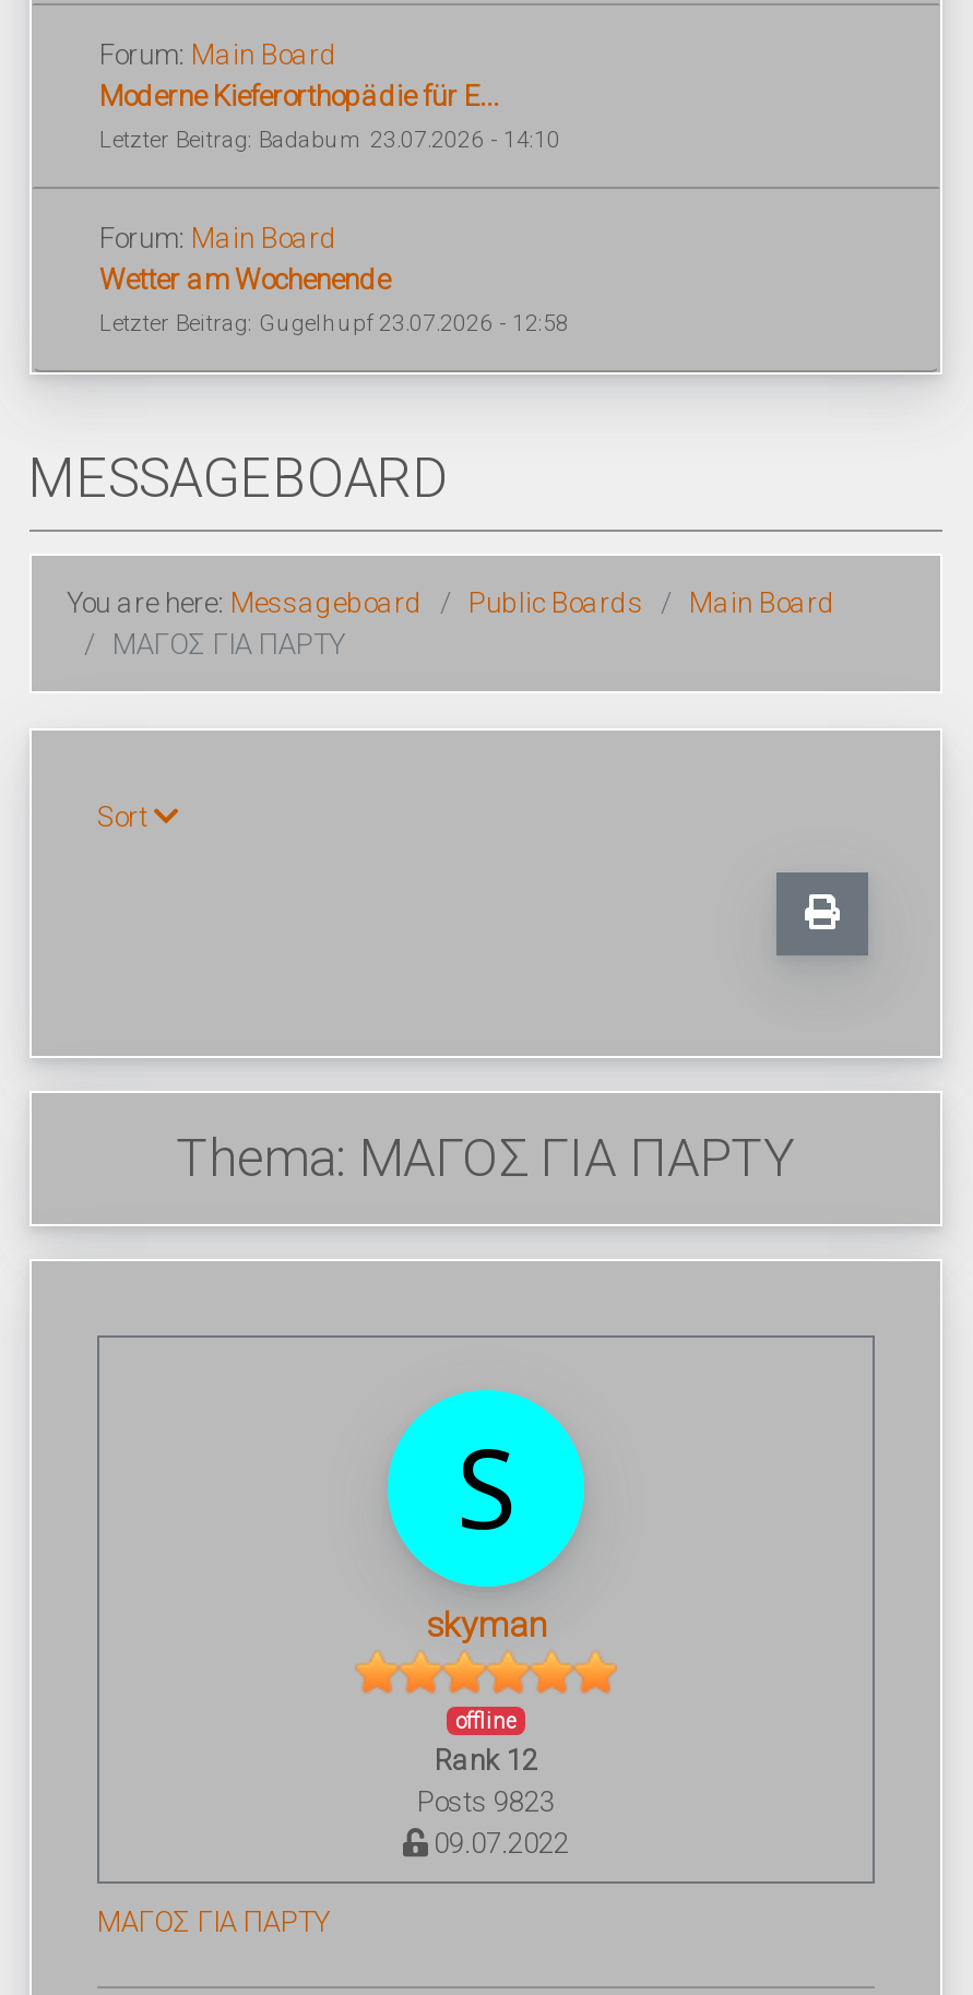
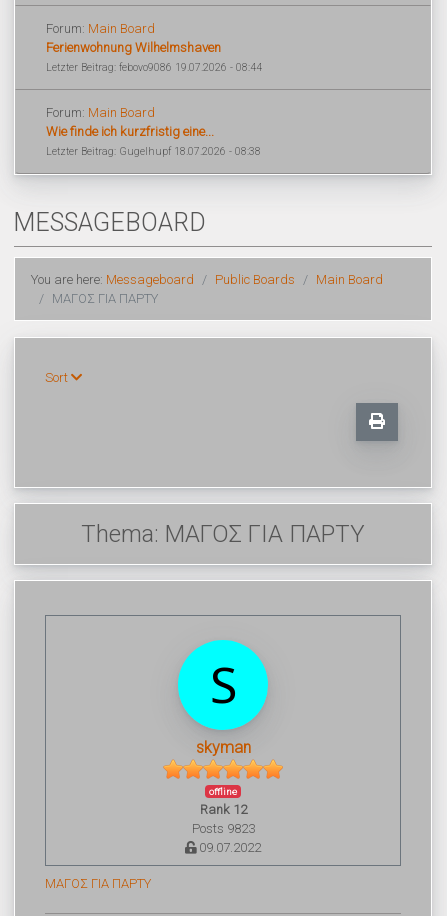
- Moderne Kieferorthopädie für E...
- Letzter Beitrag: Badabum 23.07.2026 - 14:10
+ Ferienwohnung Wilhelmshaven
+ Letzter Beitrag: febovo9086 19.07.2026 - 08:44

- Wetter am Wochenende
- Letzter Beitrag: Gugelhupf 23.07.2026 - 12:58
+ Wie finde ich kurzfristig eine...
+ Letzter Beitrag: Gugelhupf 18.07.2026 - 08:38
